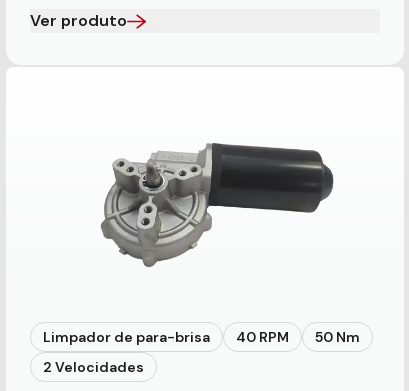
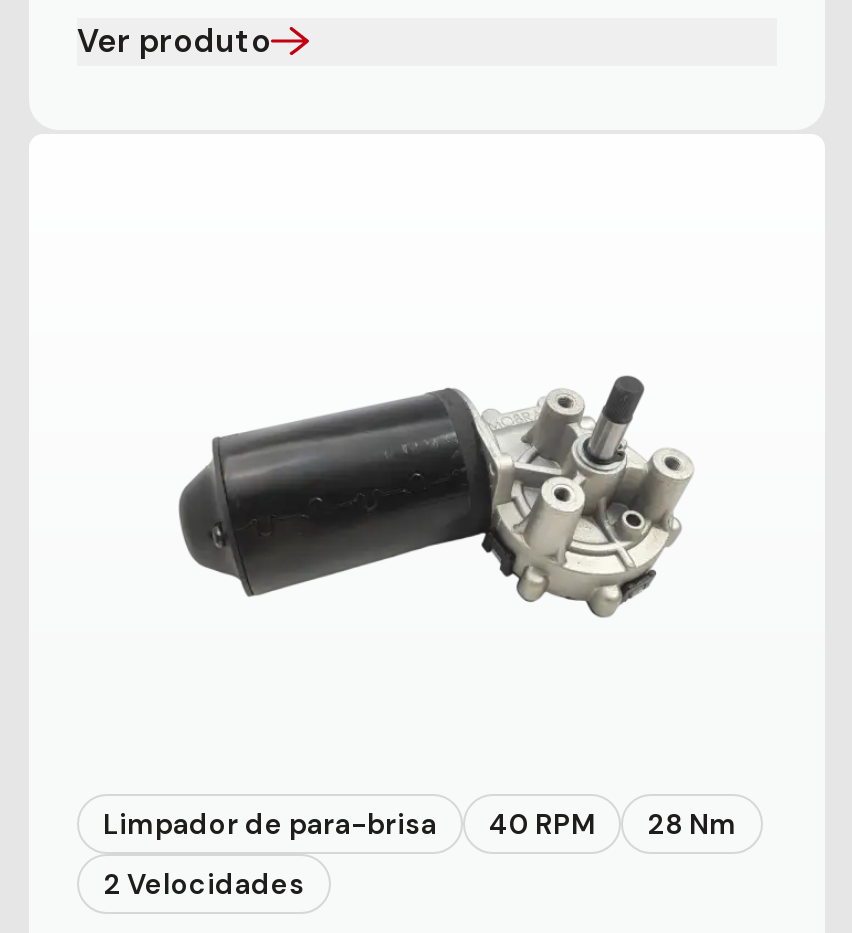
- [image]
+ [image]

- Limpador de para-brisa 40 RPM 50 Nm
+ Limpador de para-brisa 40 RPM 28 Nm
